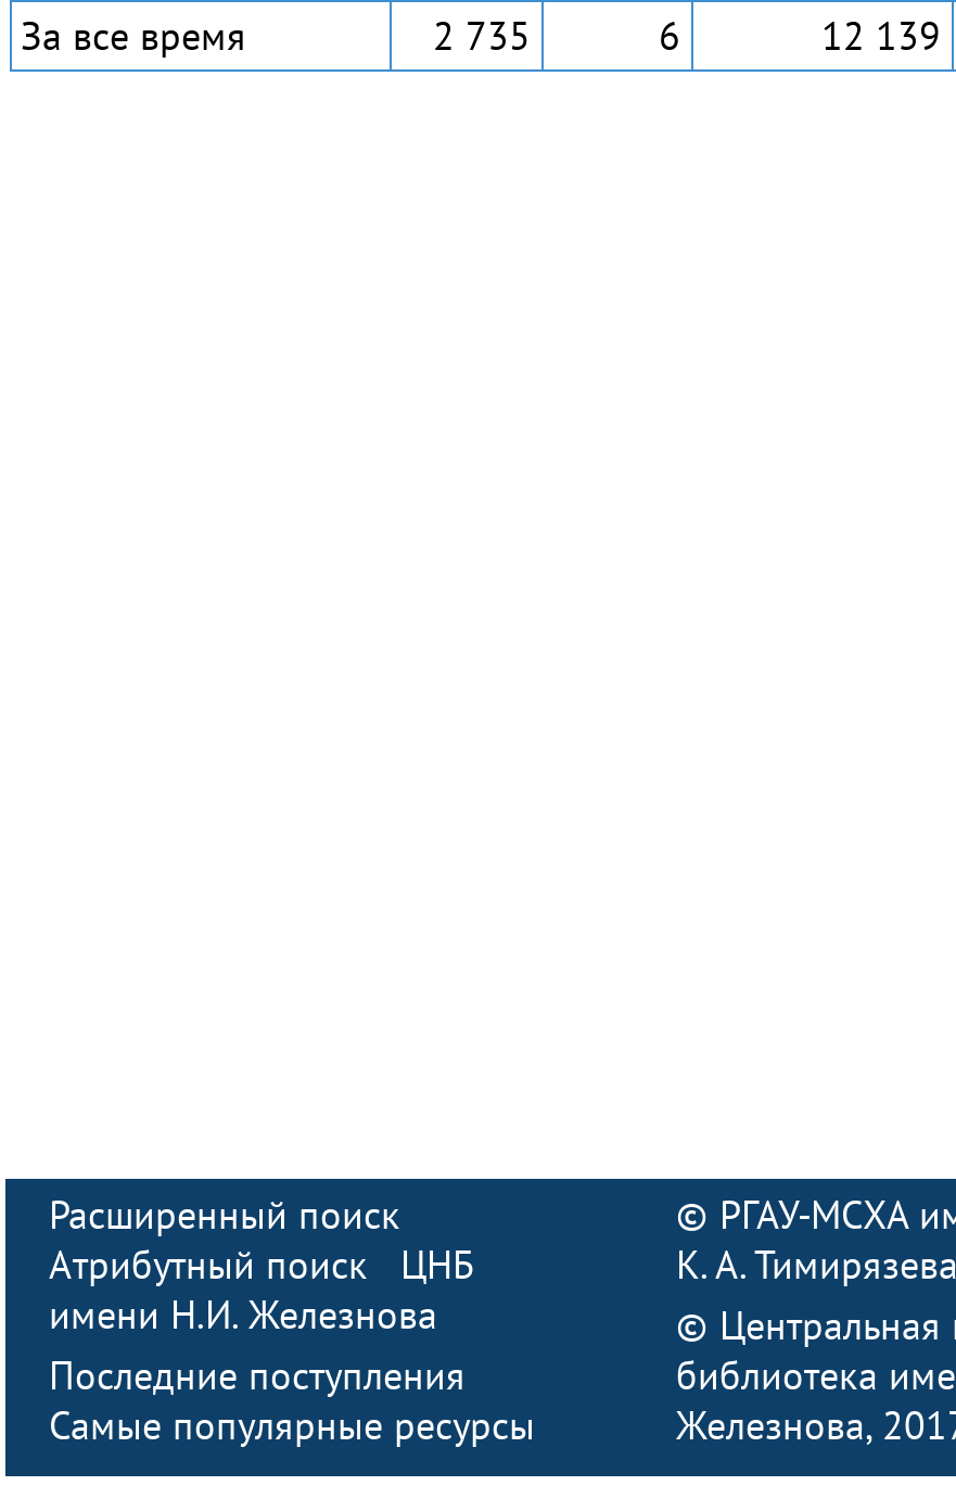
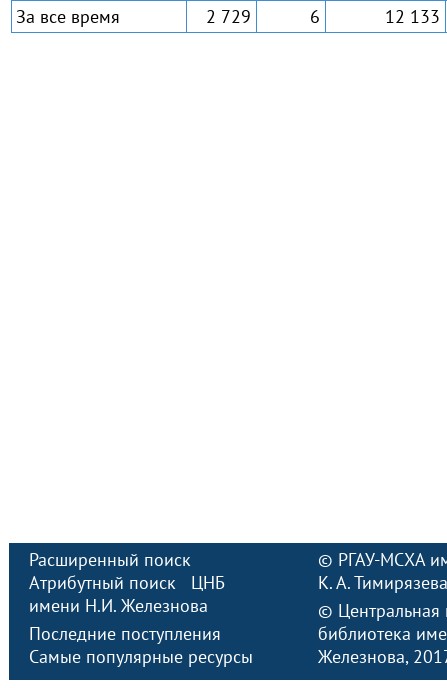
- 2 735
+ 2 729

- 12 139
+ 12 133
